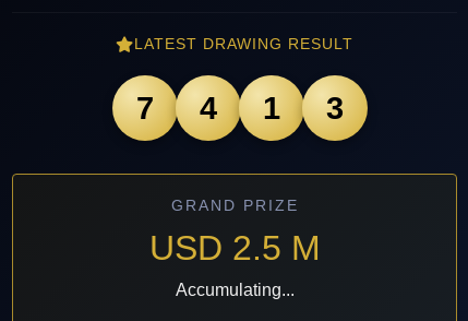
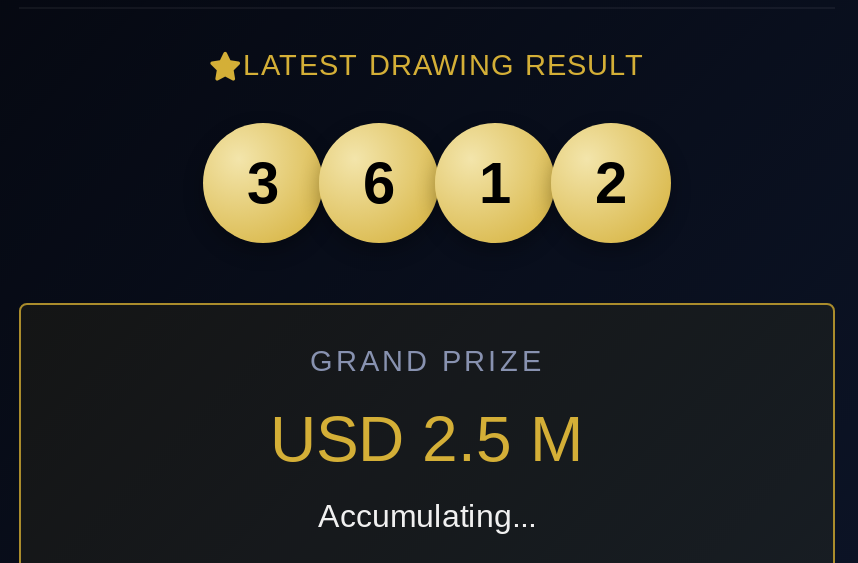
- 7
+ 3

- 4
+ 6

- 3
+ 2
